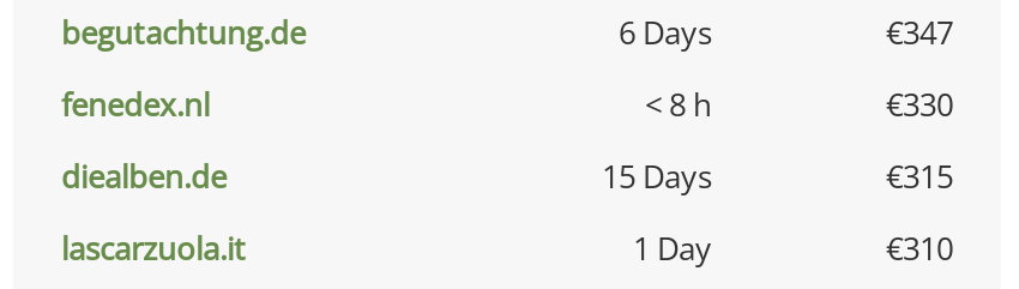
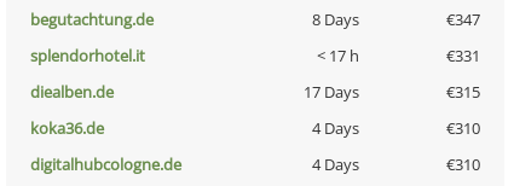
- 6 Days
+ 8 Days

- fenedex.nl
- < 8 h
- €330
+ splendorhotel.it
+ < 17 h
+ €331

- 15 Days
+ 17 Days

- lascarzuola.it
- 1 Day
+ koka36.de
+ 4 Days
+ €310
+ digitalhubcologne.de
+ 4 Days
